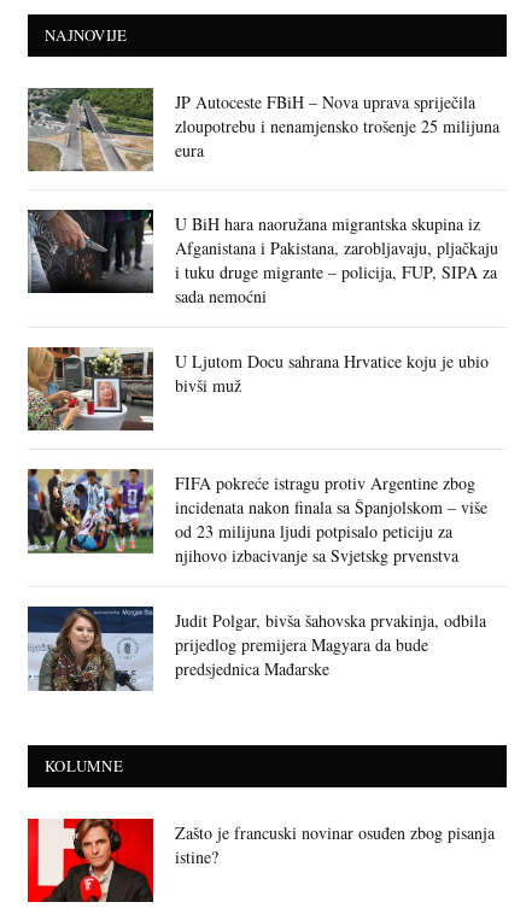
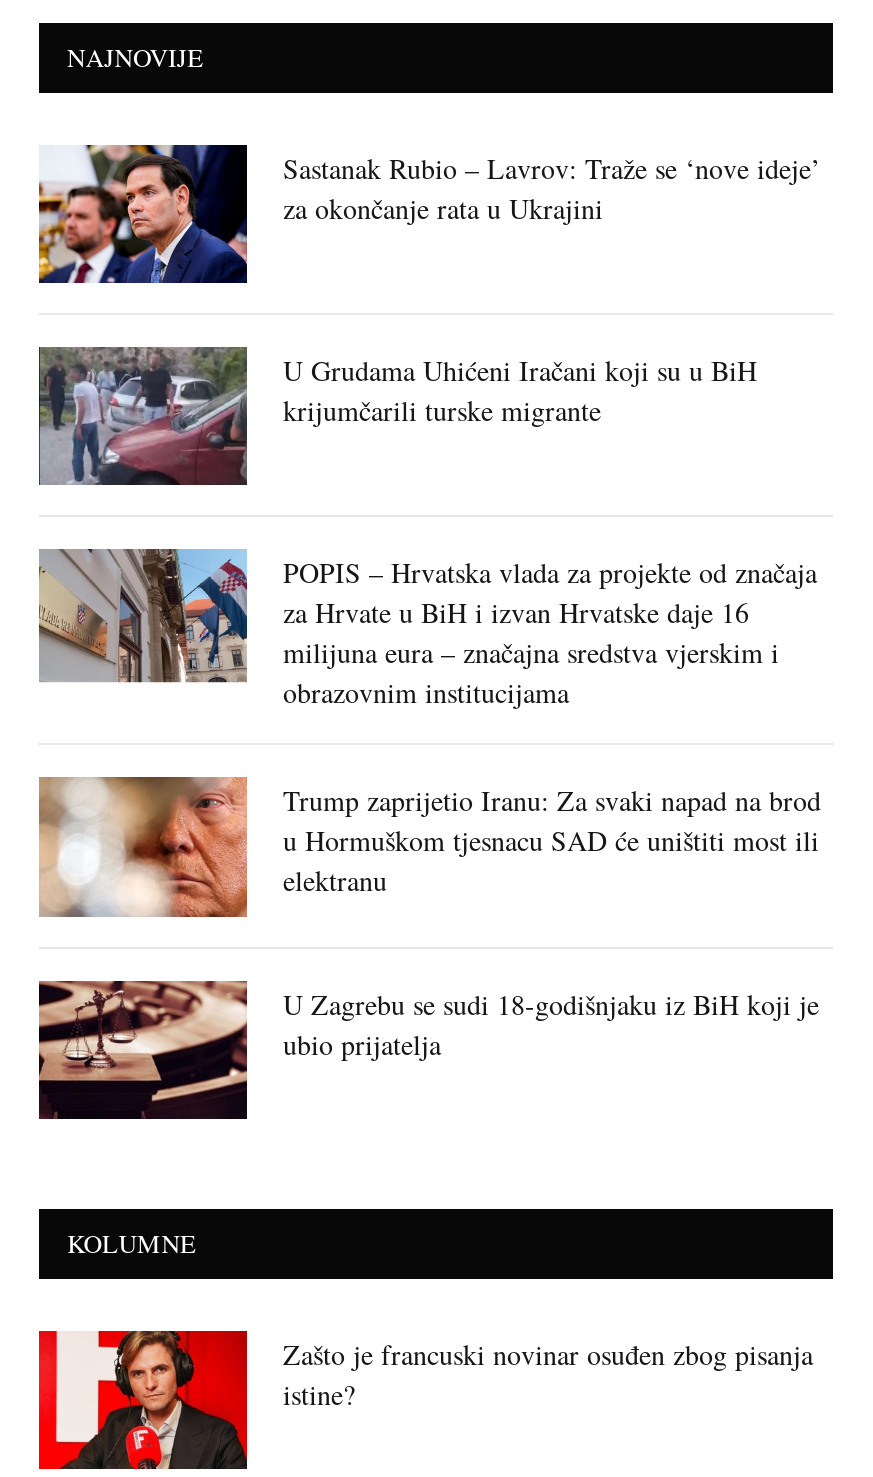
- [image]
- JP Autoceste FBiH – Nova uprava spriječila
- zloupotrebu i nenamjensko trošenje 25 milijuna
- eura
+ [image]
+ Sastanak Rubio – Lavrov: Traže se ‘nove ideje’
+ za okončanje rata u Ukrajini

- [image]
- U BiH hara naoružana migrantska skupina iz
- Afganistana i Pakistana, zarobljavaju, pljačkaju
- i tuku druge migrante – policija, FUP, SIPA za
- sada nemoćni
+ [image]
+ U Grudama Uhićeni Iračani koji su u BiH
+ krijumčarili turske migrante

- [image]
- U Ljutom Docu sahrana Hrvatice koju je ubio
- bivši muž
+ [image]
+ POPIS – Hrvatska vlada za projekte od značaja
+ za Hrvate u BiH i izvan Hrvatske daje 16
+ milijuna eura – značajna sredstva vjerskim i
+ obrazovnim institucijama

- [image]
- FIFA pokreće istragu protiv Argentine zbog
- incidenata nakon finala sa Španjolskom – više
- od 23 milijuna ljudi potpisalo peticiju za
- njihovo izbacivanje sa Svjetskg prvenstva
+ [image]
+ Trump zaprijetio Iranu: Za svaki napad na brod
+ u Hormuškom tjesnacu SAD će uništiti most ili
+ elektranu

- [image]
- Judit Polgar, bivša šahovska prvakinja, odbila
- prijedlog premijera Magyara da bude
- predsjednica Mađarske
+ [image]
+ U Zagrebu se sudi 18-godišnjaku iz BiH koji je
+ ubio prijatelja
